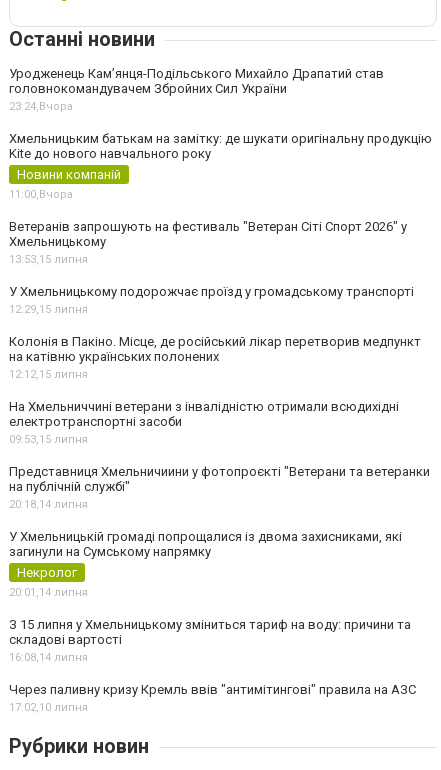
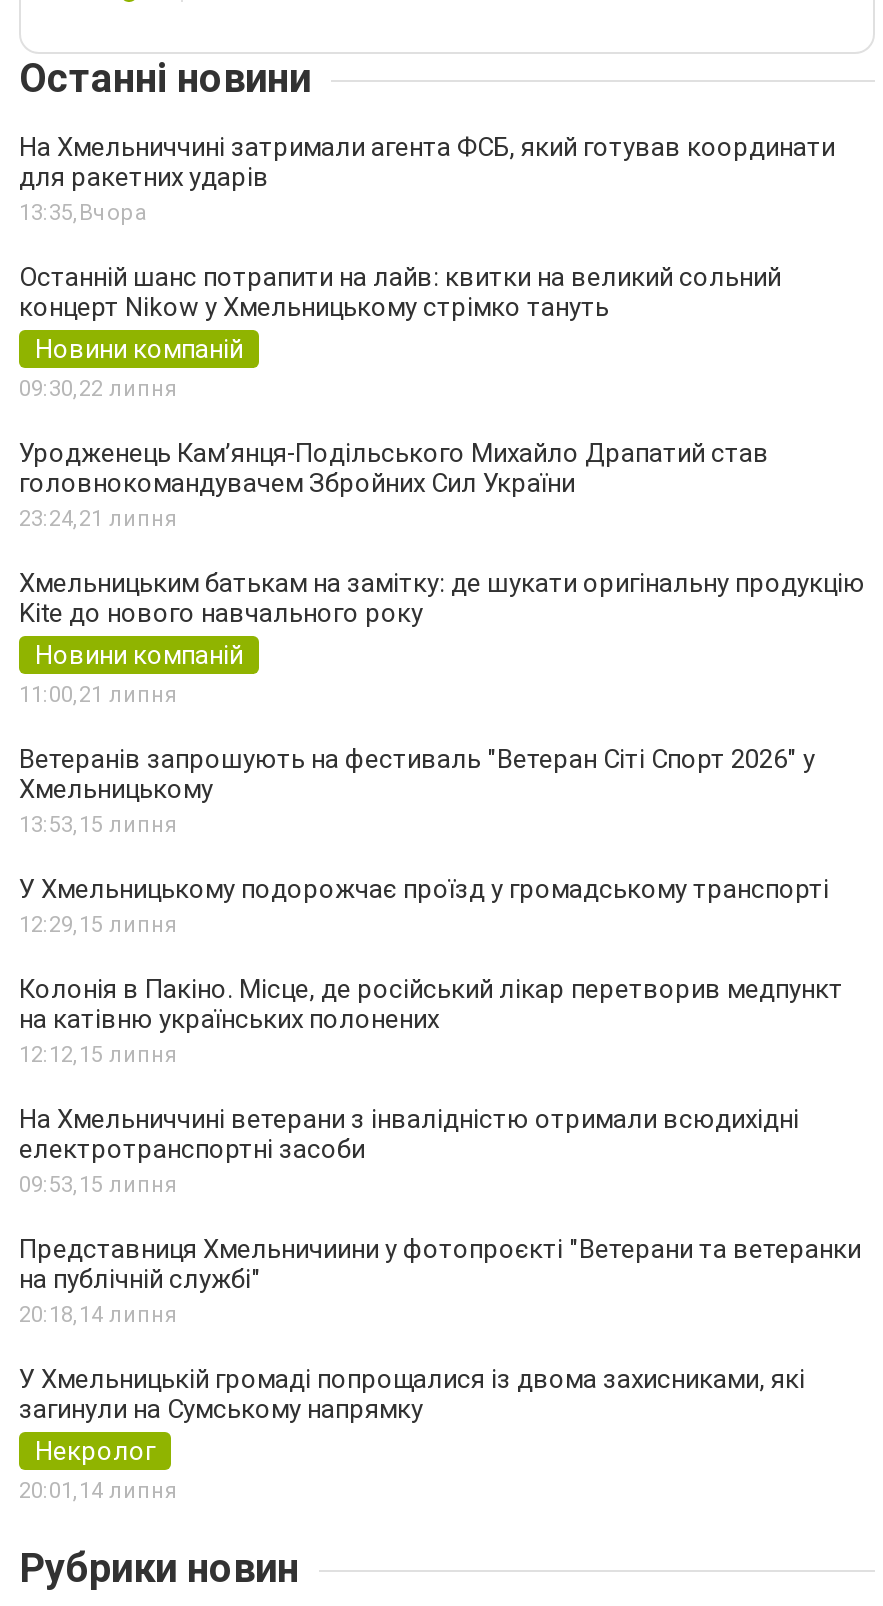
+ На Хмельниччині затримали агента ФСБ, який готував координати
+ для ракетних ударів
+ 13:35, Вчора
+ Останній шанс потрапити на лайв: квитки на великий сольний
+ концерт Nikow у Хмельницькому стрімко тануть
+ Новини компаній
+ 09:30,22 липня

moved down: Уродженець Кам’янця-Подільського Михайло Драпатий став | головнокомандувачем Збройних Сил України

- 23:24,Вчора
+ 23:24,21 липня

moved down: Хмельницьким батькам на замітку: де шукати оригінальну продукцію | Kite до нового навчального року | Новини компаній

- 11:00,Вчора
+ 11:00,21 липня

moved down: Ветеранів запрошують на фестиваль "Ветеран Сіті Спорт 2026" у | Хмельницькому | 13:53, 15 липня | ... | Некролог | 20:01, 14 липня

- З 15 липня у Хмельницькому зміниться тариф на воду: причини та
- складові вартості
- 16:08,14 липня
- Через паливну кризу Кремль ввів "антимітингові" правила на АЗС
- 17:02,10 липня
